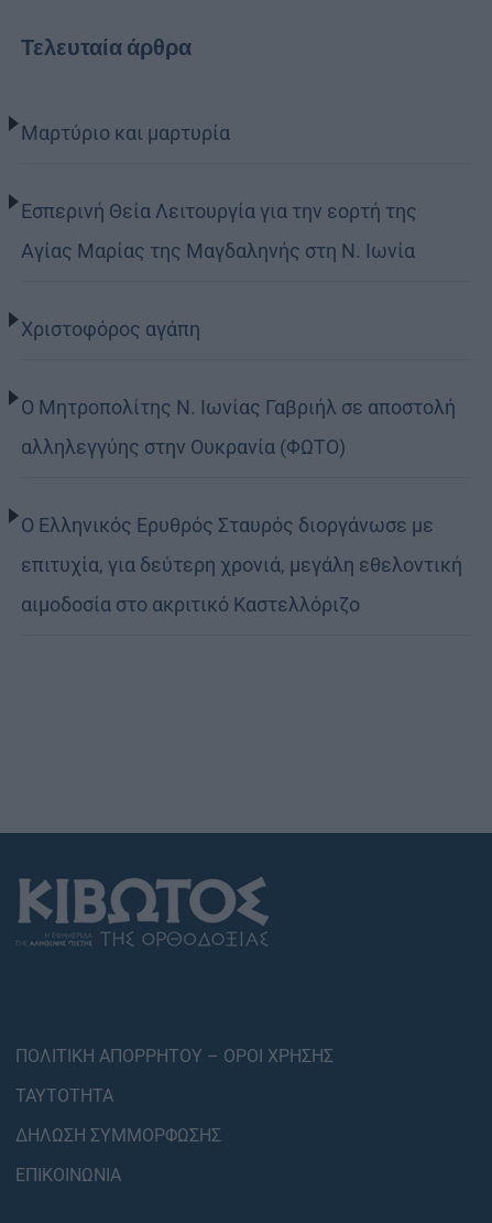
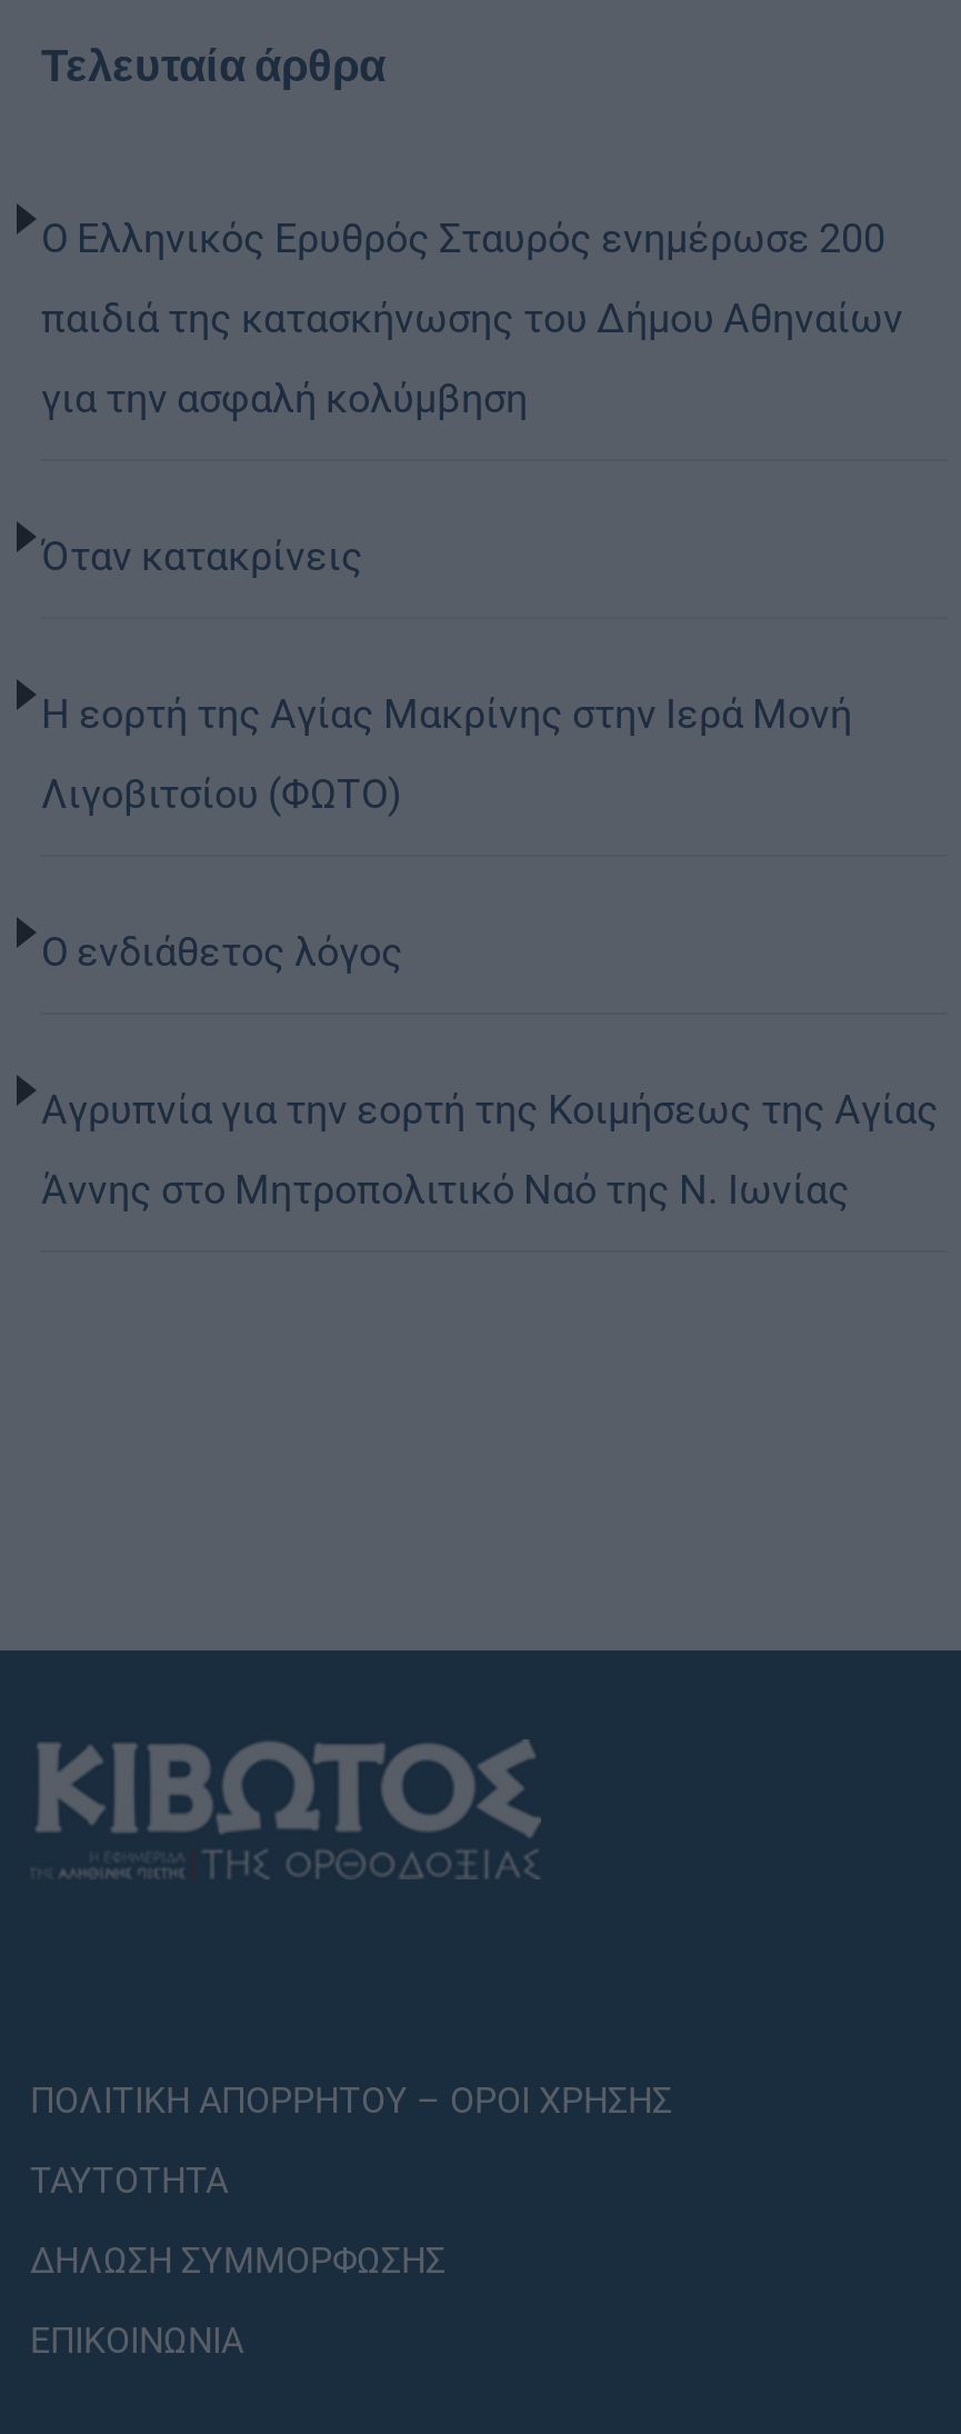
- Μαρτύριο και μαρτυρία
+ Ο Ελληνικός Ερυθρός Σταυρός ενημέρωσε 200

- Εσπερινή Θεία Λειτουργία για την εορτή της
+ παιδιά της κατασκήνωσης του Δήμου Αθηναίων

- Αγίας Μαρίας της Μαγδαληνής στη Ν. Ιωνία
+ για την ασφαλή κολύμβηση

- Χριστοφόρος αγάπη
+ Όταν κατακρίνεις

- Ο Μητροπολίτης Ν. Ιωνίας Γαβριήλ σε αποστολή
+ Η εορτή της Αγίας Μακρίνης στην Ιερά Μονή

- αλληλεγγύης στην Ουκρανία (ΦΩΤΟ)
+ Λιγοβιτσίου (ΦΩΤΟ)

- Ο Ελληνικός Ερυθρός Σταυρός διοργάνωσε με
+ Ο ενδιάθετος λόγος

- επιτυχία, για δεύτερη χρονιά, μεγάλη εθελοντική
+ Αγρυπνία για την εορτή της Κοιμήσεως της Αγίας

- αιμοδοσία στο ακριτικό Καστελλόριζο
+ Άννης στο Μητροπολιτικό Ναό της Ν. Ιωνίας
